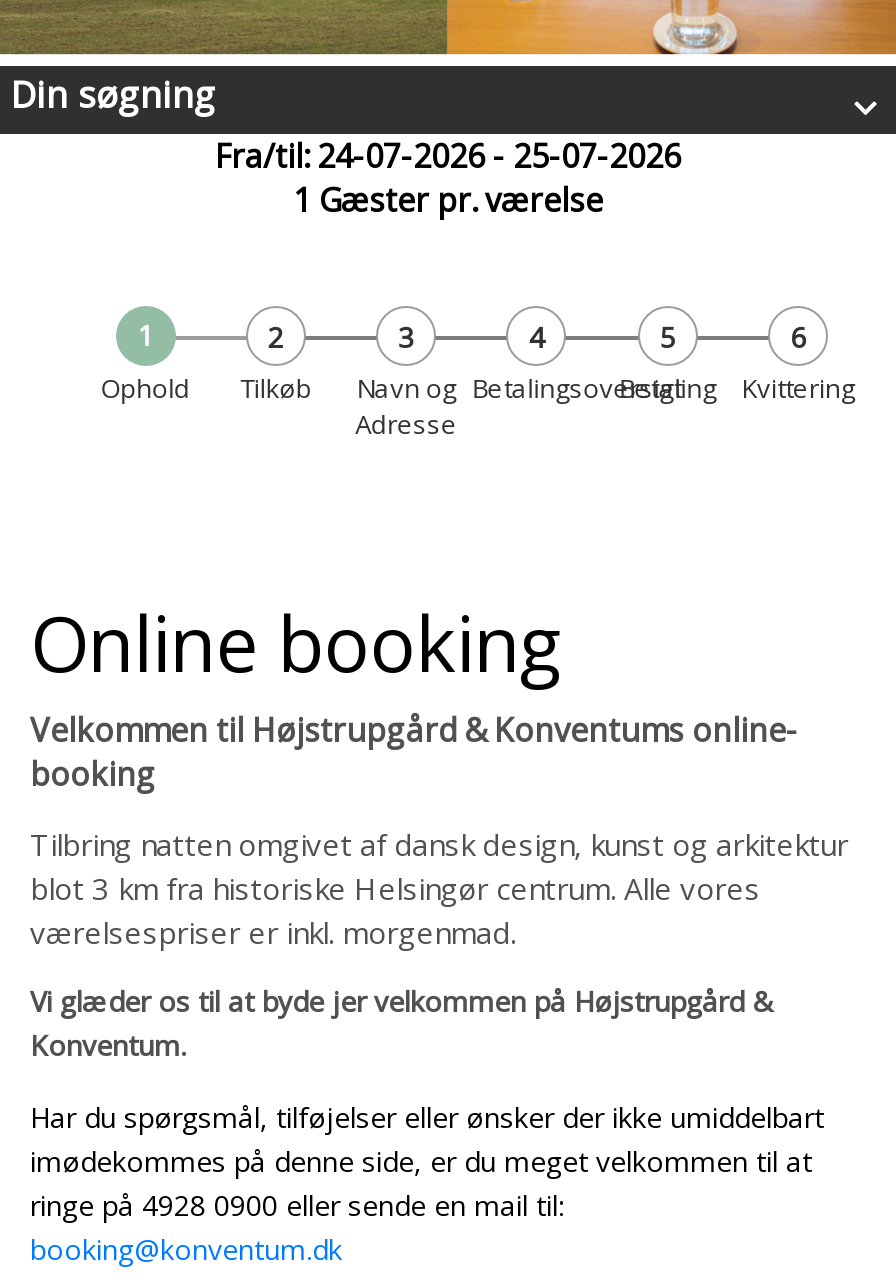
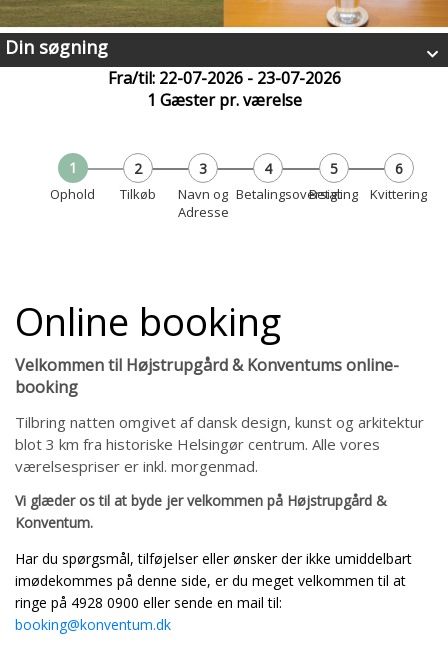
- Fra/til: 24-07-2026 - 25-07-2026
+ Fra/til: 22-07-2026 - 23-07-2026
